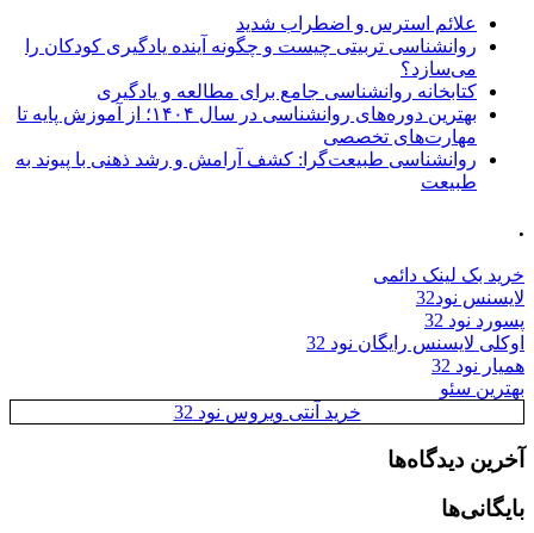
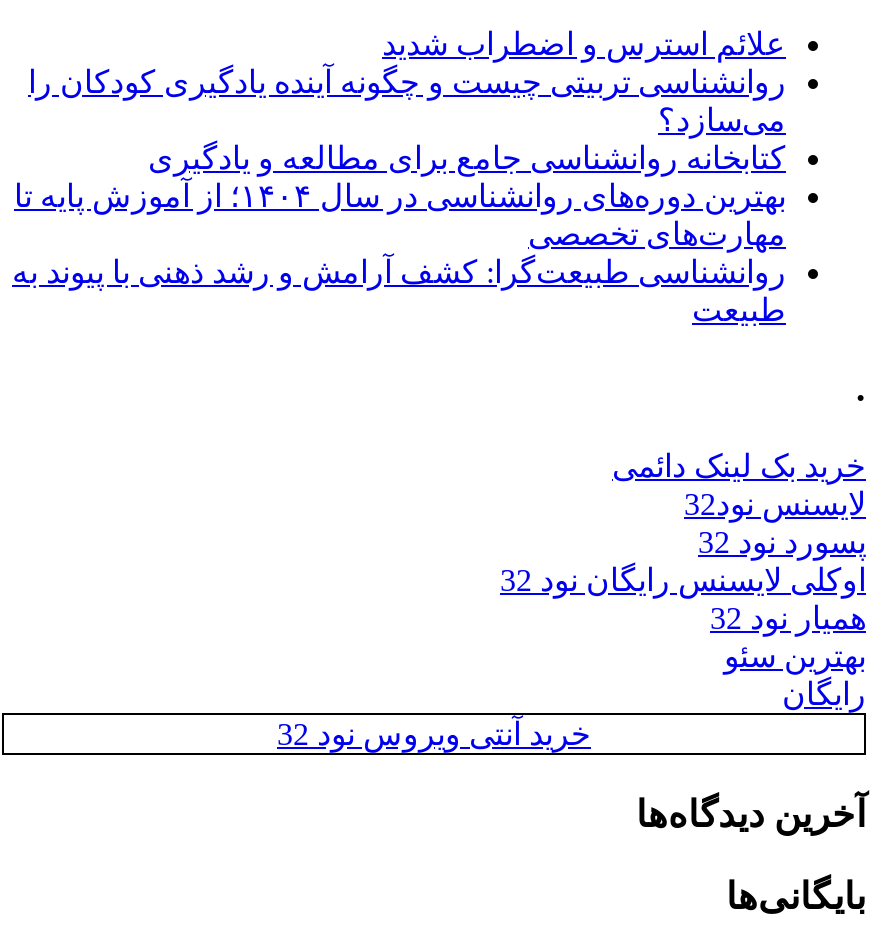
+ رایگان
